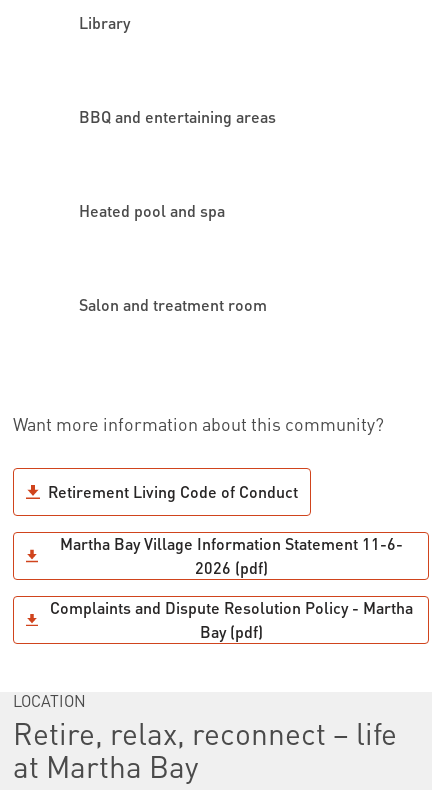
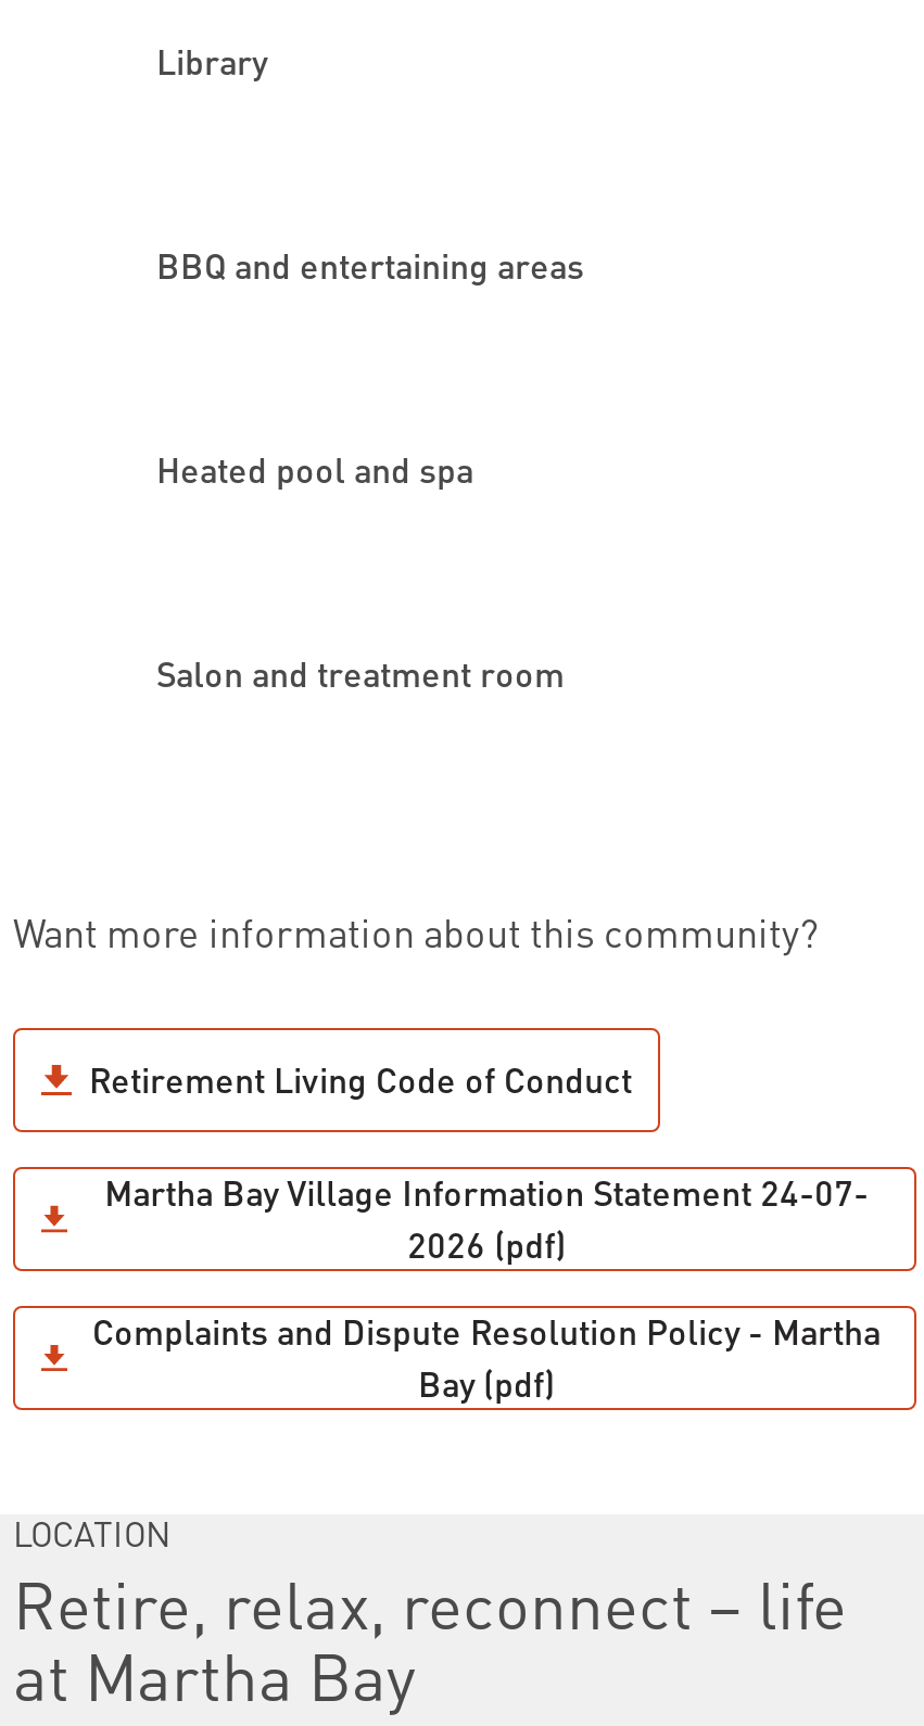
- Martha Bay Village Information Statement 11-6-
+ Martha Bay Village Information Statement 24-07-
